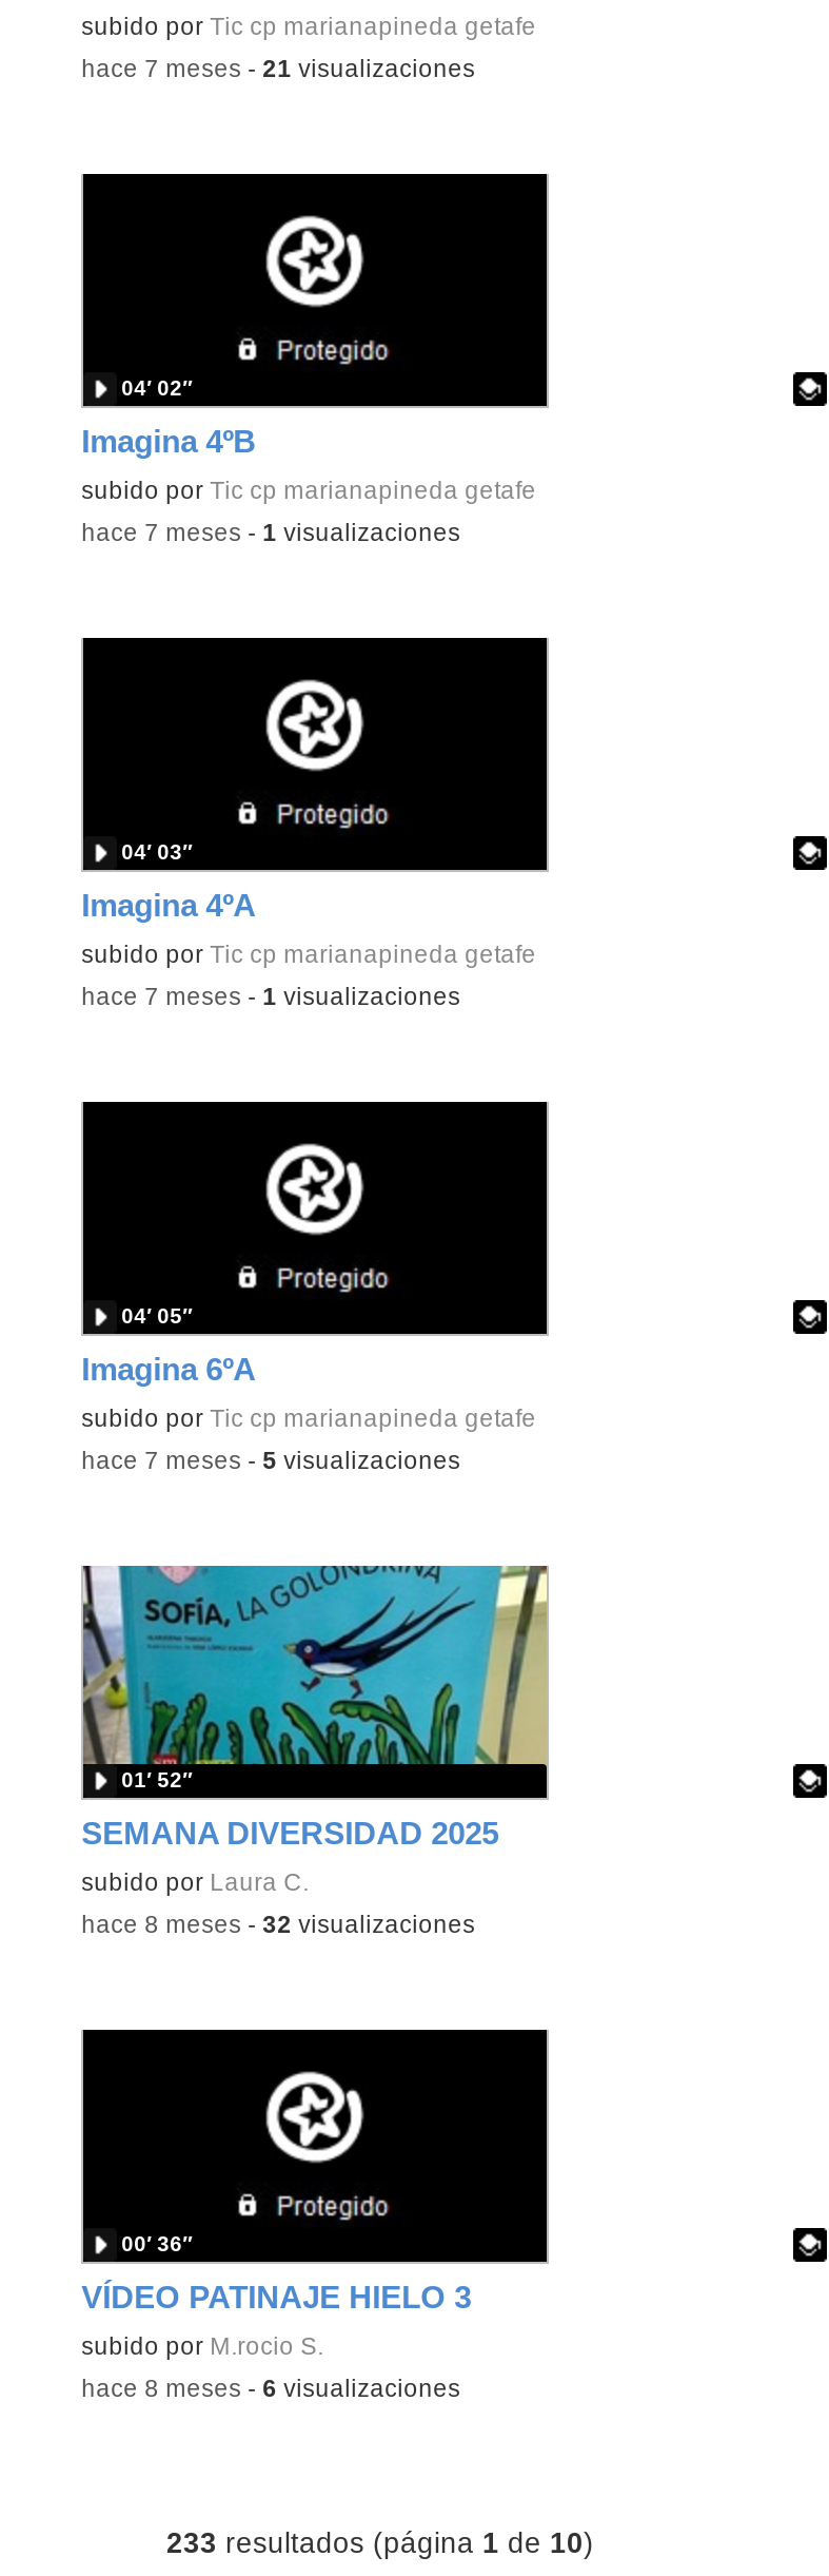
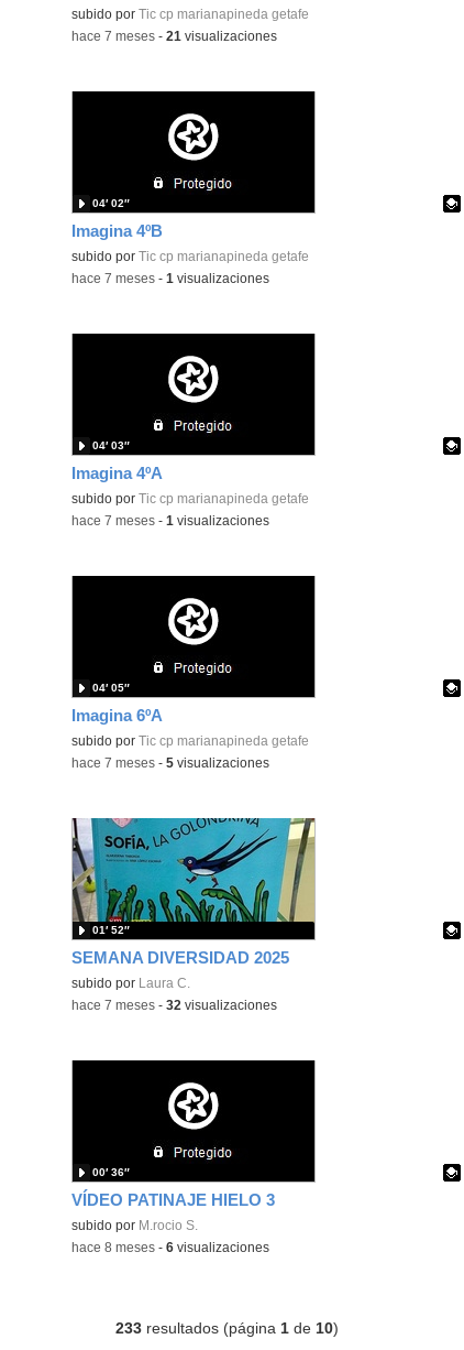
- hace 8 meses - 32 visualizaciones
+ hace 7 meses - 32 visualizaciones
